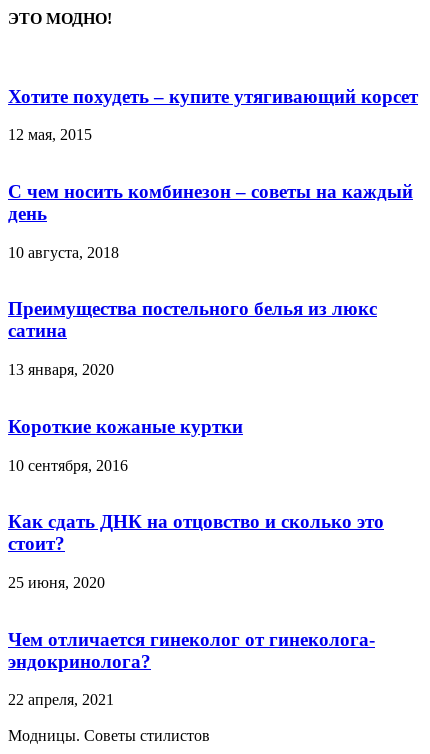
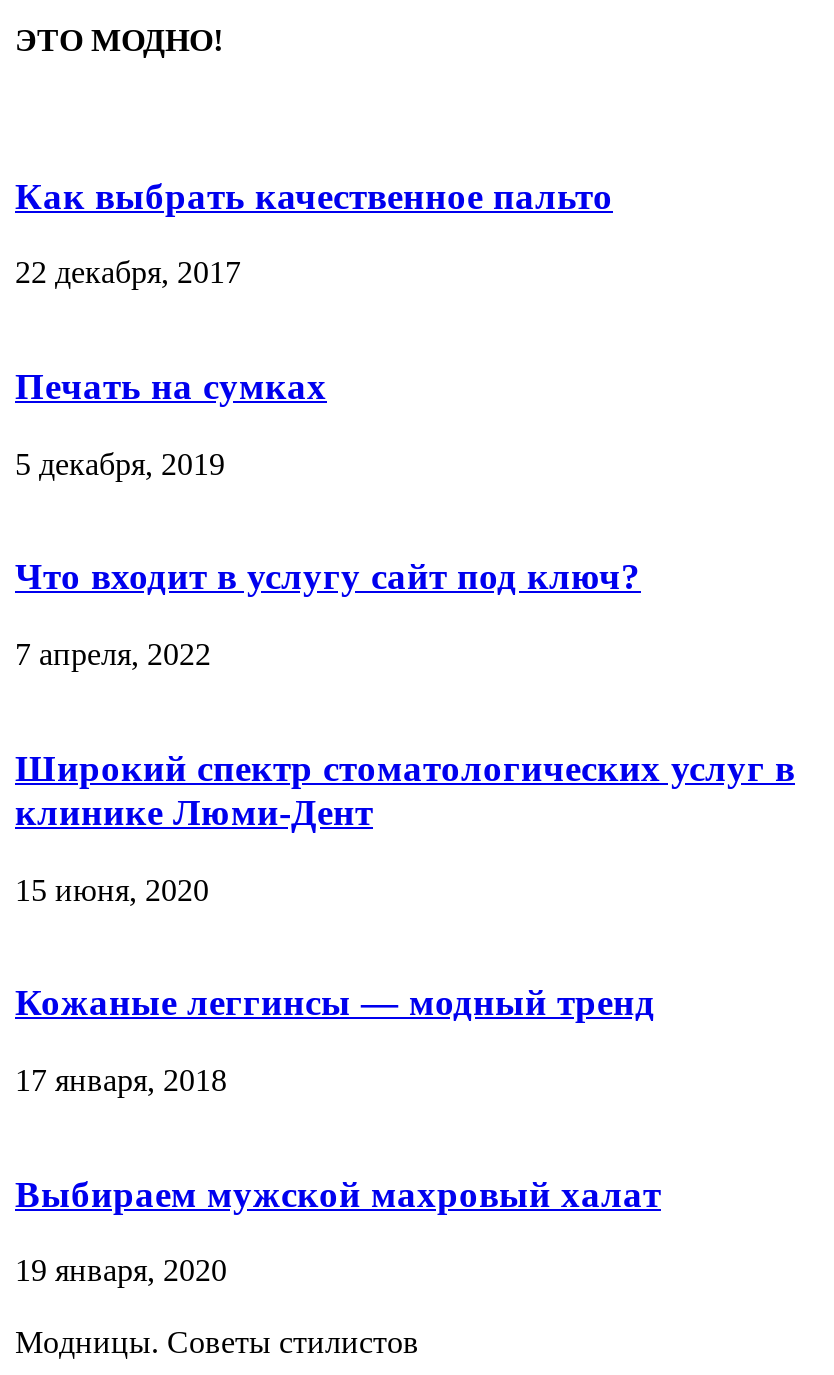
- Хотите похудеть – купите утягивающий корсет
+ Как выбрать качественное пальто

- 12 мая, 2015
+ 22 декабря, 2017

- С чем носить комбинезон – советы на каждый
- день
+ Печать на сумках

- 10 августа, 2018
+ 5 декабря, 2019

- Преимущества постельного белья из люкс
- сатина
+ Что входит в услугу сайт под ключ?

- 13 января, 2020
+ 7 апреля, 2022

- Короткие кожаные куртки
+ Широкий спектр стоматологических услуг в
+ клинике Люми-Дент

- 10 сентября, 2016
+ 15 июня, 2020

- Как сдать ДНК на отцовство и сколько это
- стоит?
+ Кожаные леггинсы — модный тренд

- 25 июня, 2020
+ 17 января, 2018

- Чем отличается гинеколог от гинеколога-
- эндокринолога?
+ Выбираем мужской махровый халат

- 22 апреля, 2021
+ 19 января, 2020
